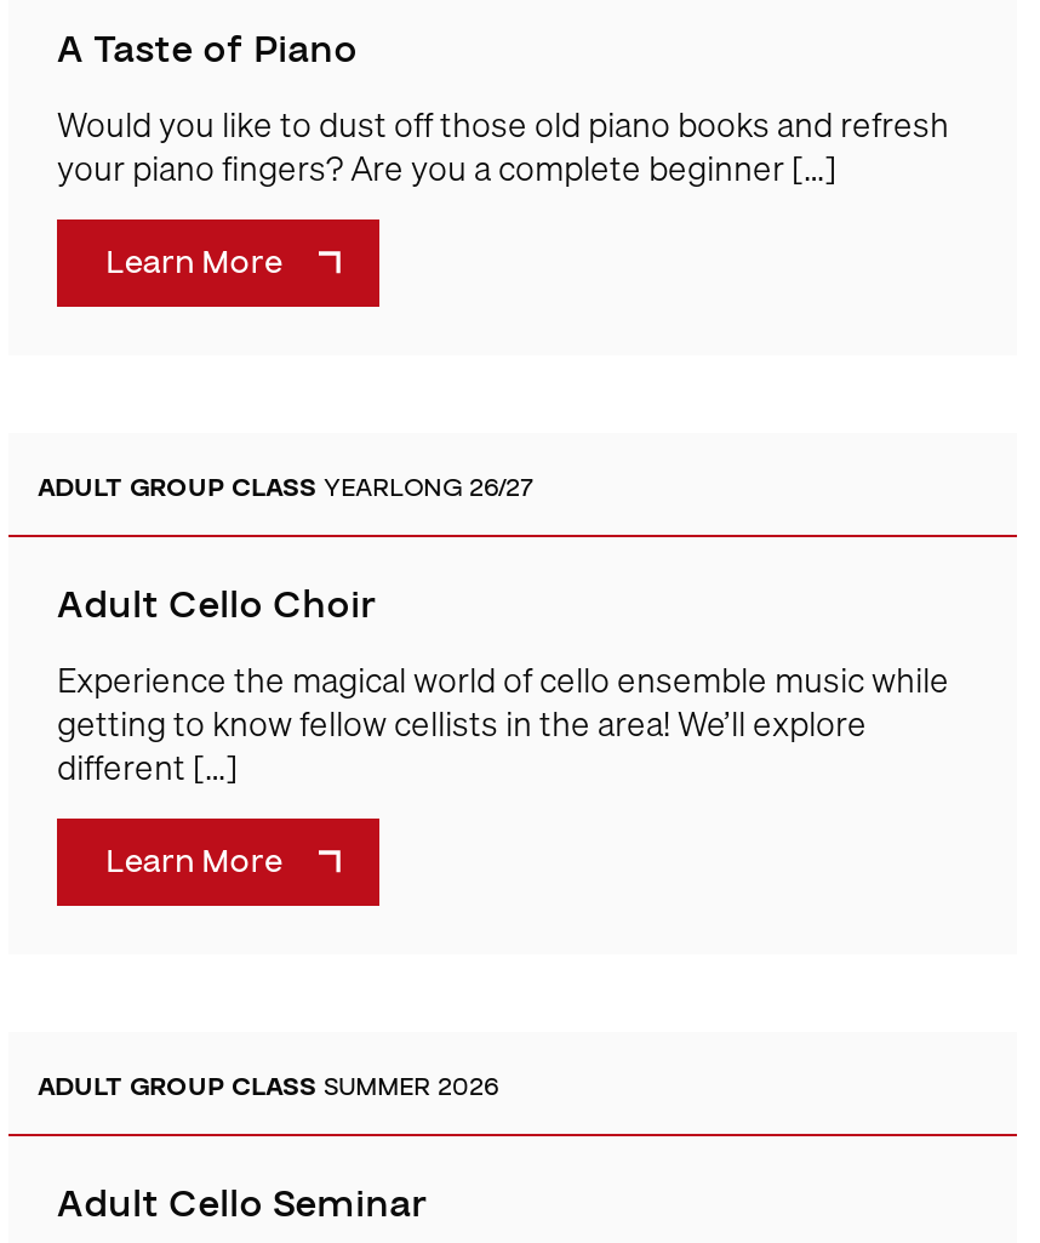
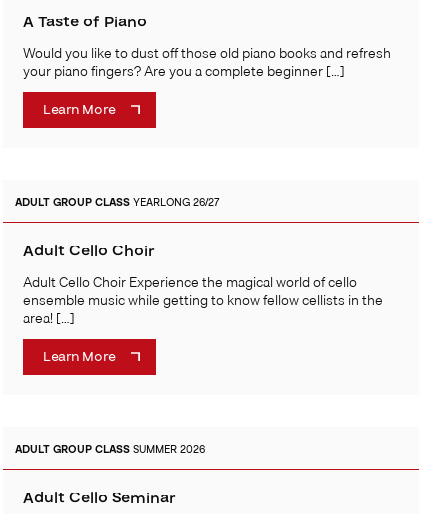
- Experience the magical world of cello ensemble music while
- getting to know fellow cellists in the area! We’ll explore
- different […]
+ Adult Cello Choir Experience the magical world of cello
+ ensemble music while getting to know fellow cellists in the
+ area! […]
